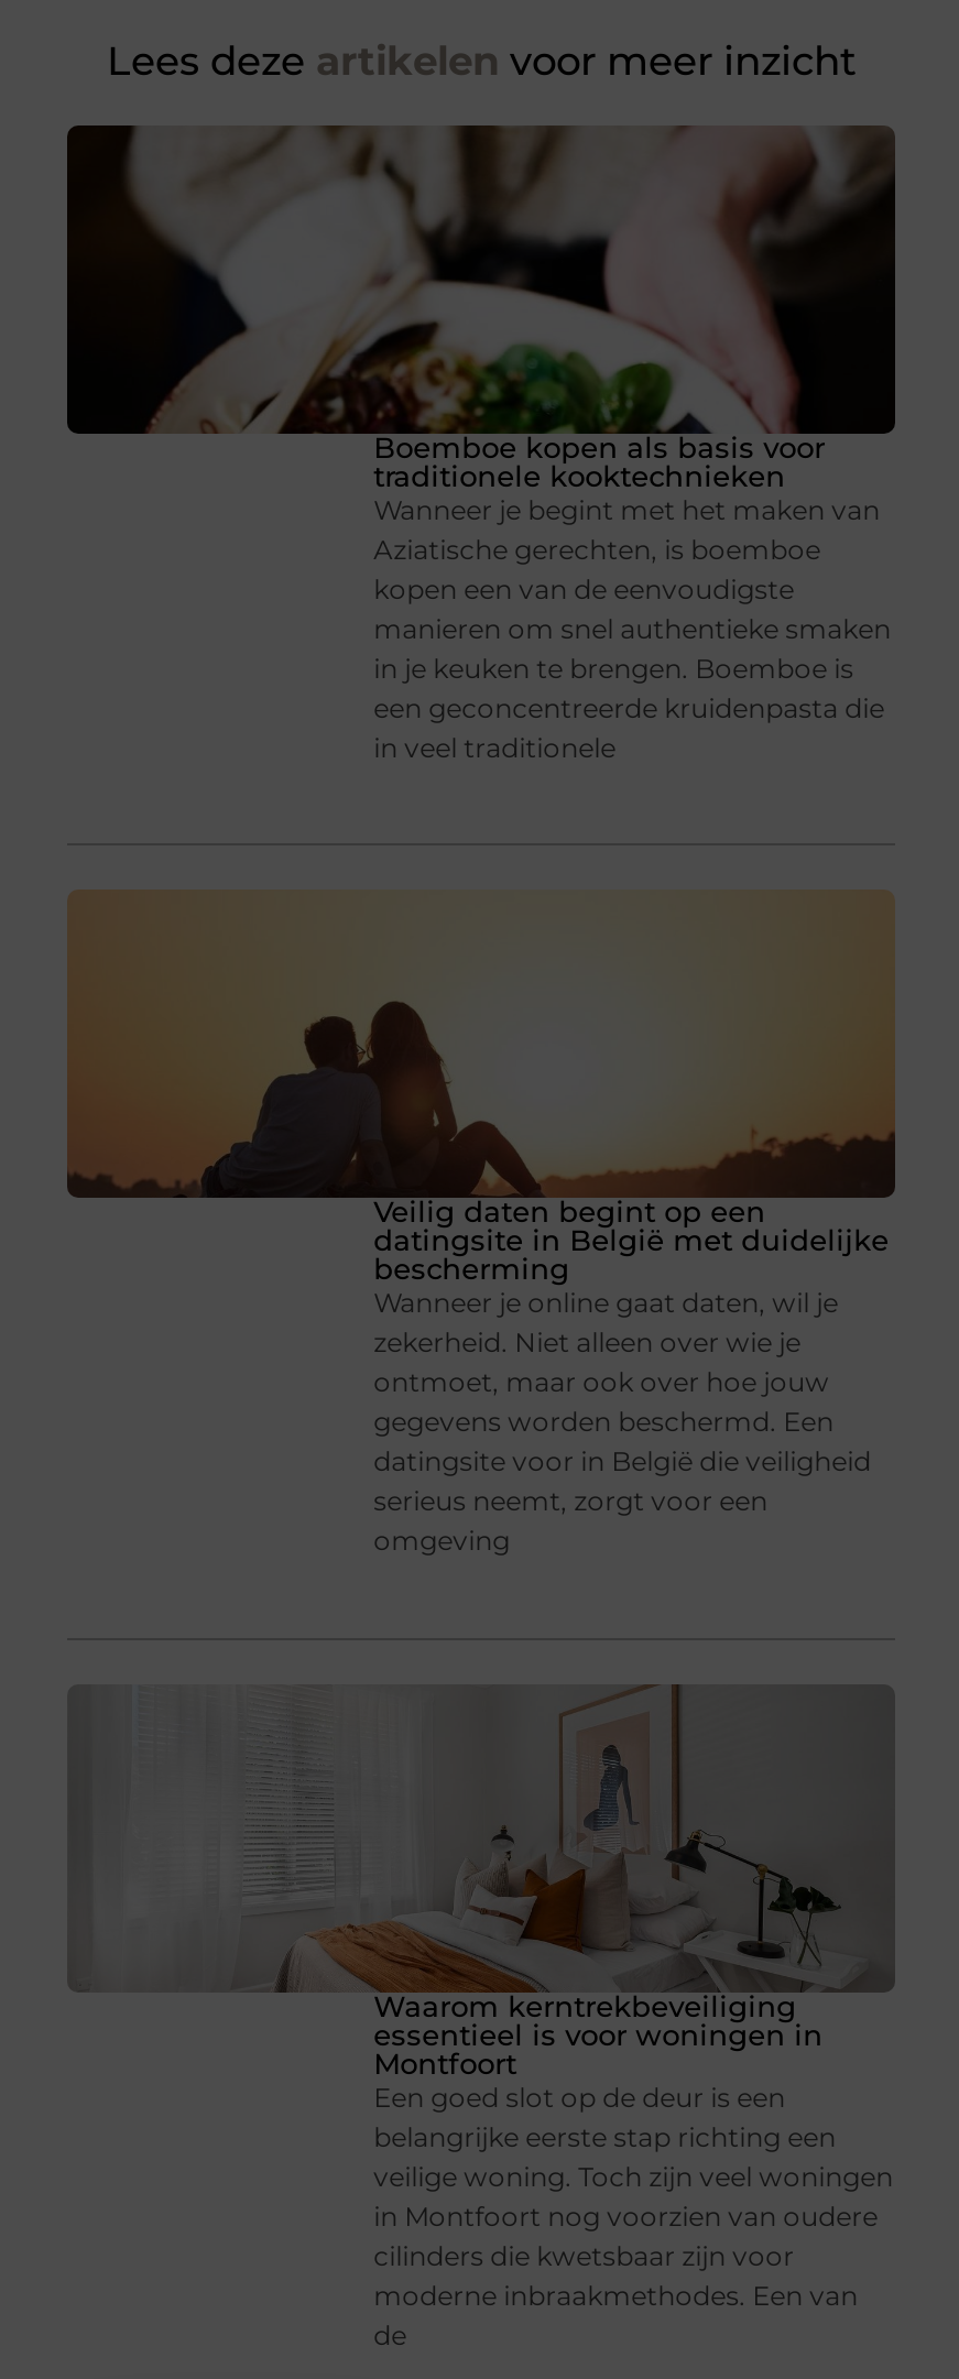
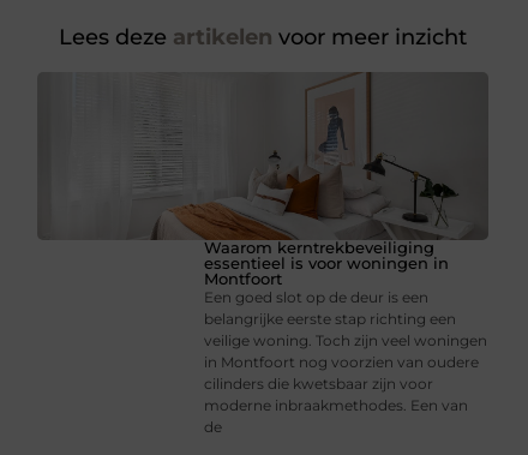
- [image]
- Boemboe kopen als basis voor
- traditionele kooktechnieken
- Wanneer je begint met het maken van
- Aziatische gerechten, is boemboe
- kopen een van de eenvoudigste
- manieren om snel authentieke smaken
- in je keuken te brengen. Boemboe is
- een geconcentreerde kruidenpasta die
- in veel traditionele

- [image]
- Veilig daten begint op een
- datingsite in België met duidelijke
- bescherming
- Wanneer je online gaat daten, wil je
- zekerheid. Niet alleen over wie je
- ontmoet, maar ook over hoe jouw
- gegevens worden beschermd. Een
- datingsite voor in België die veiligheid
- serieus neemt, zorgt voor een
- omgeving
